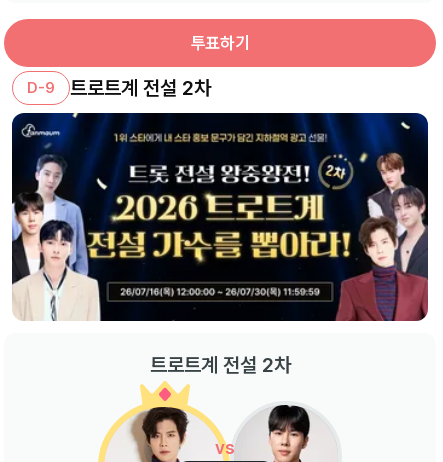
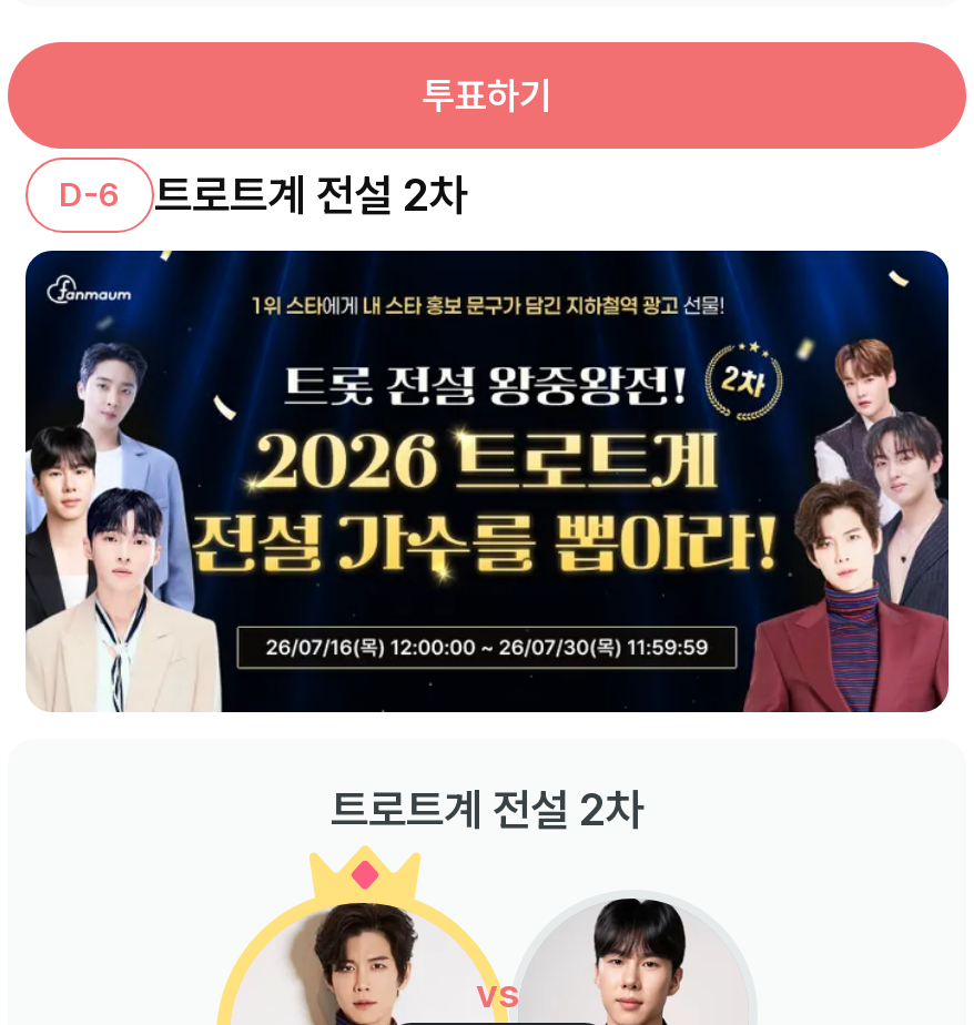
- D-9 트로트계 전설 2차
+ D-6 트로트계 전설 2차
